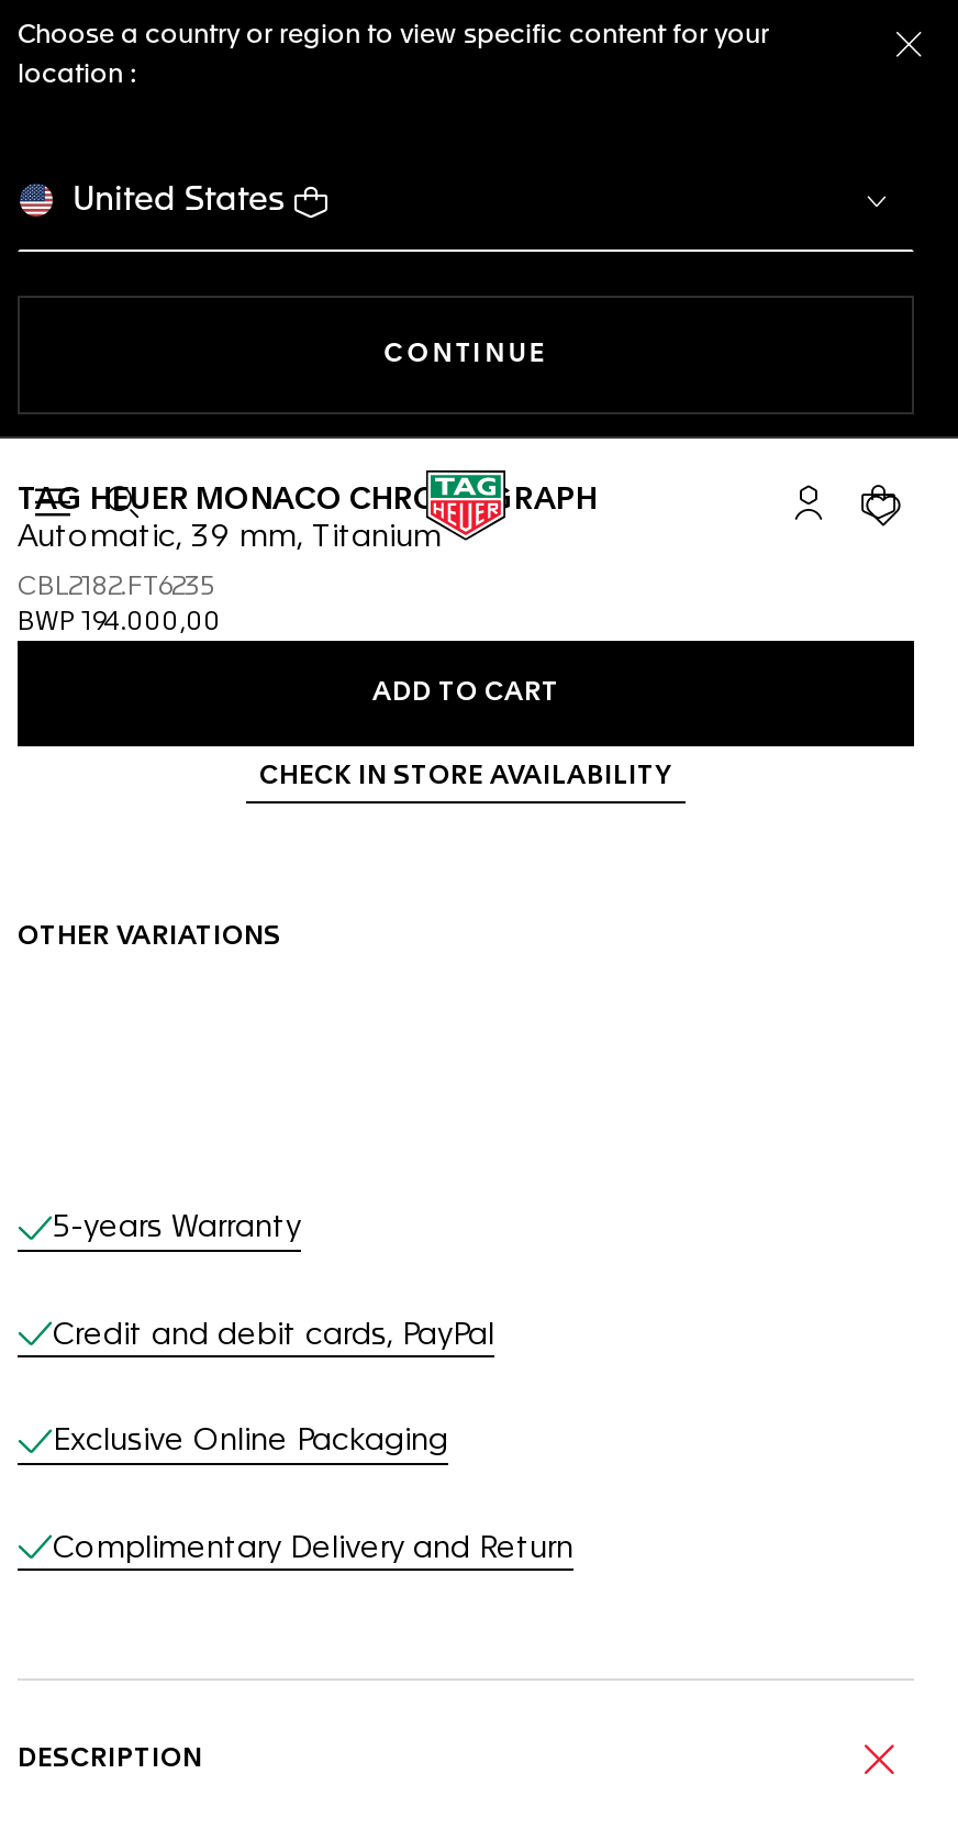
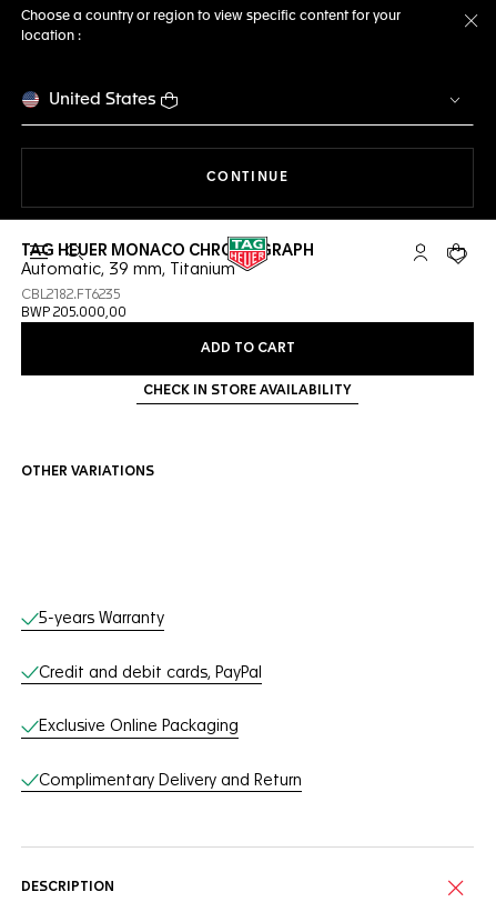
- BWP 194.000,00
+ BWP 205.000,00
